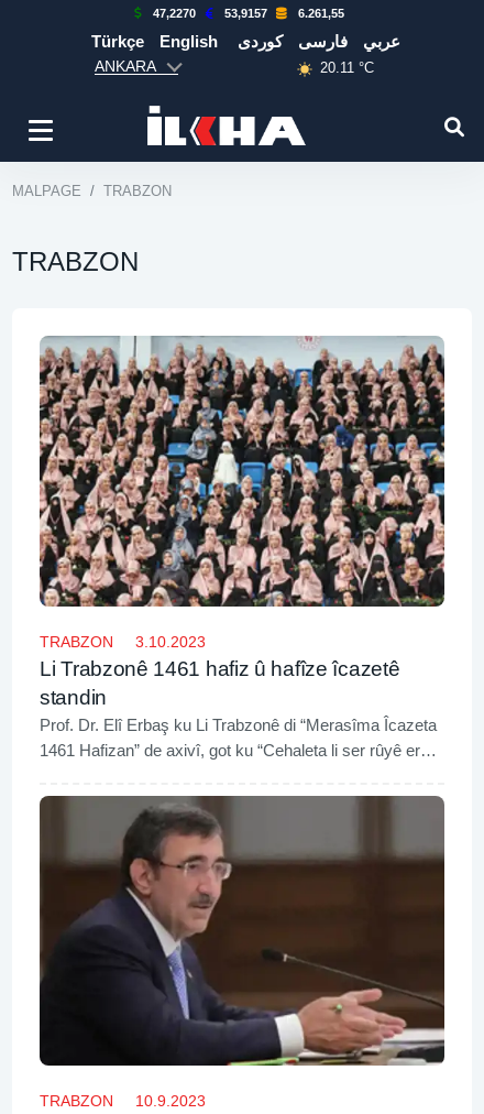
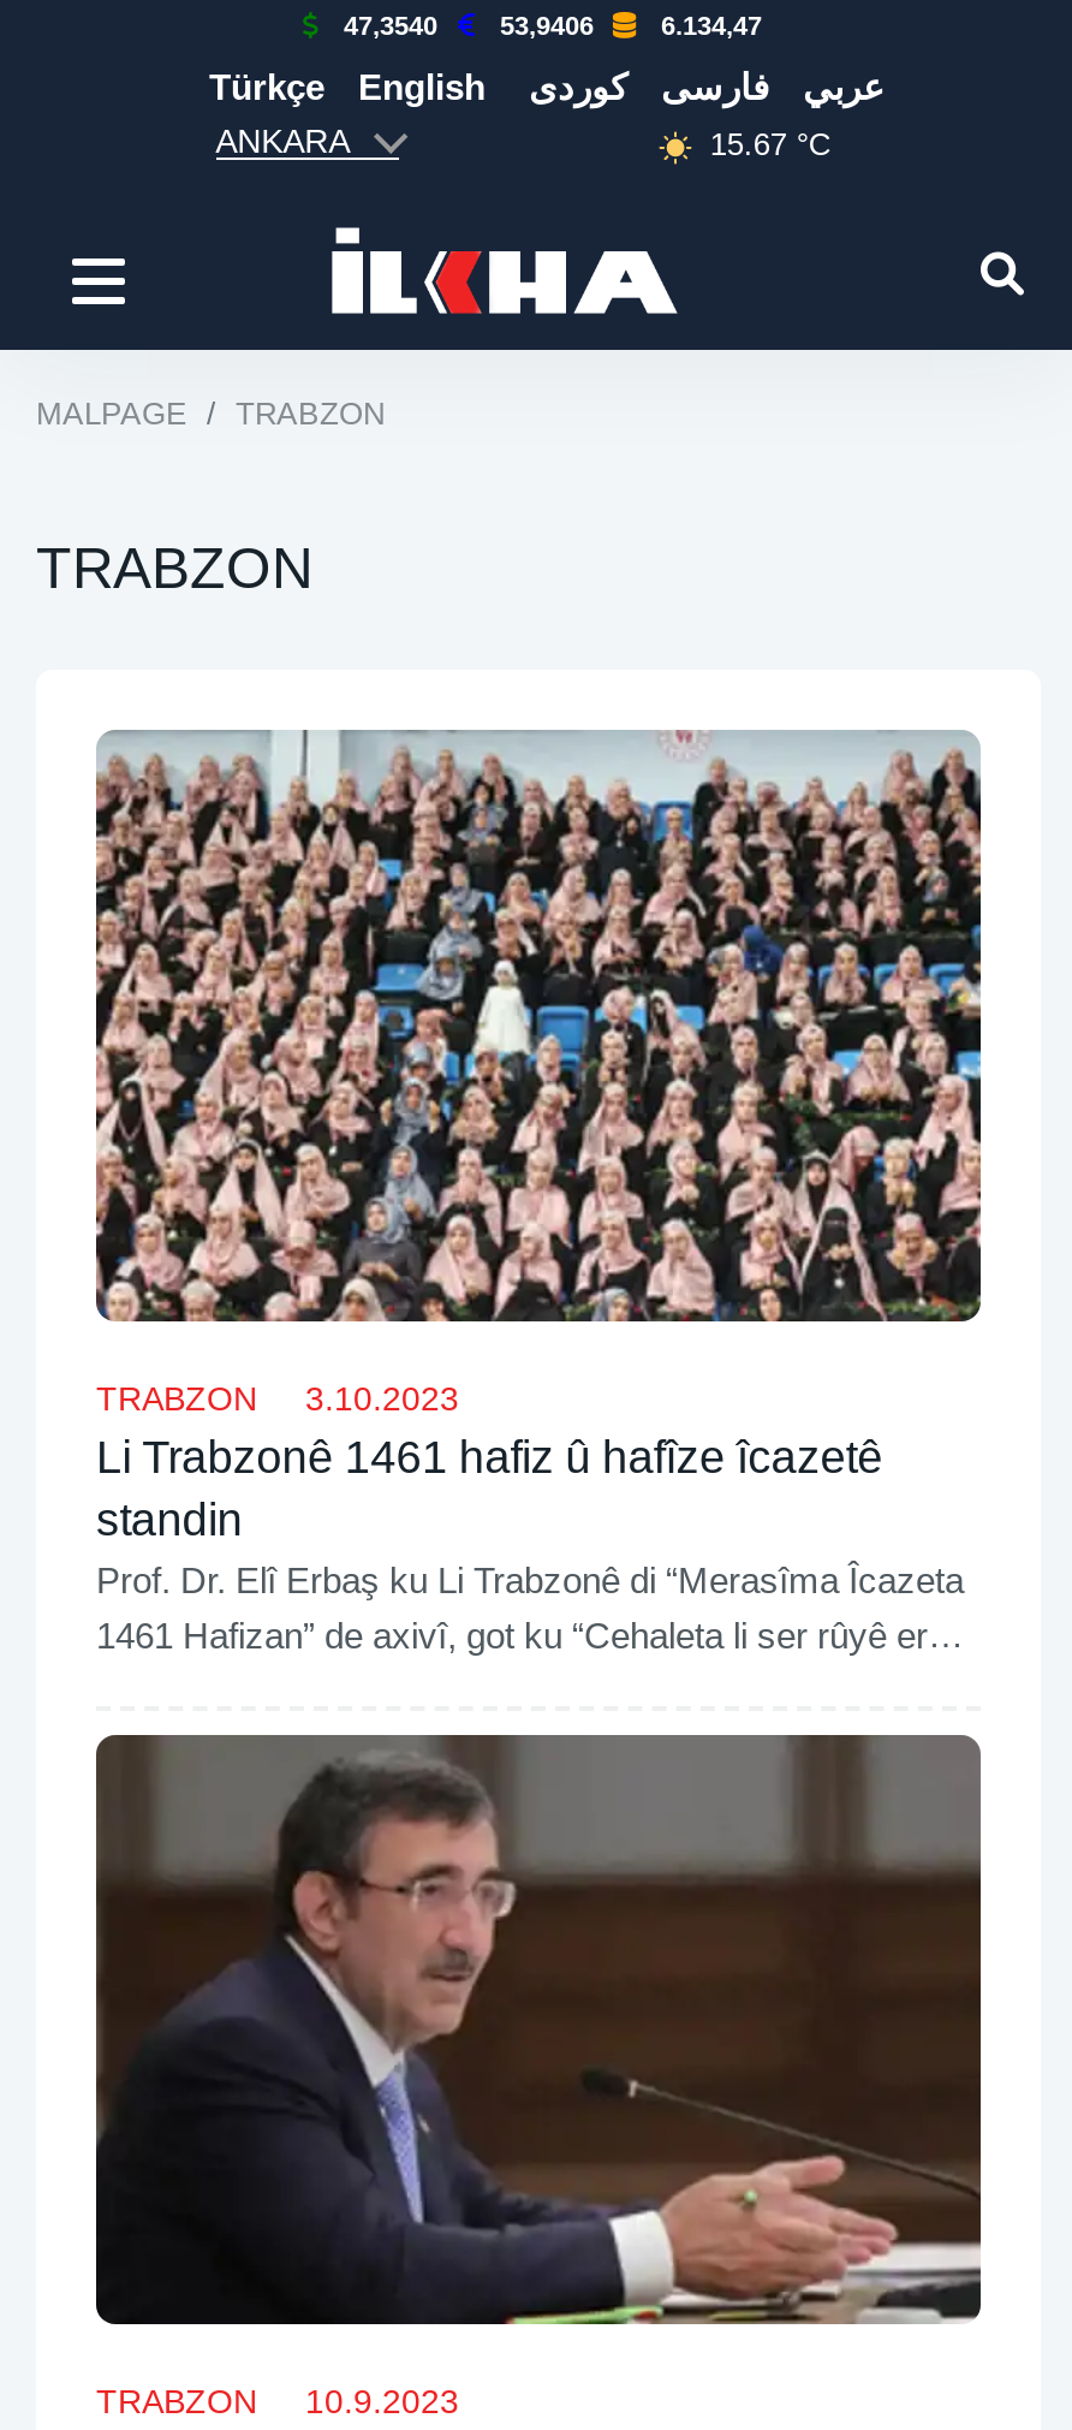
- 47,2270
+ 47,3540

- 53,9157
+ 53,9406

- 6.261,55
+ 6.134,47

- 20.11 °C
+ 15.67 °C
